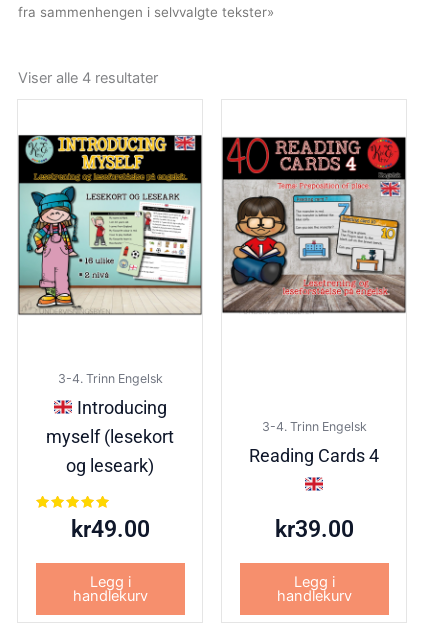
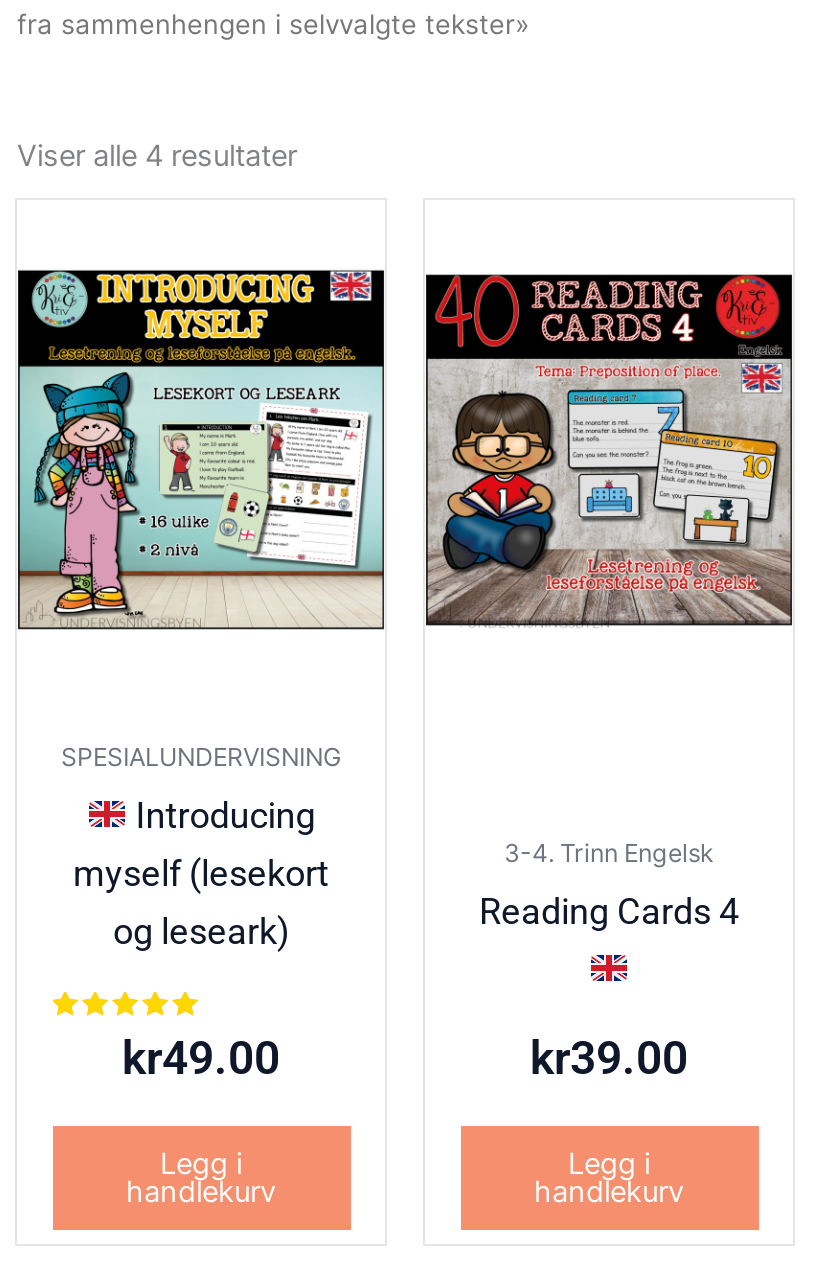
- 3-4. Trinn Engelsk
+ SPESIALUNDERVISNING
